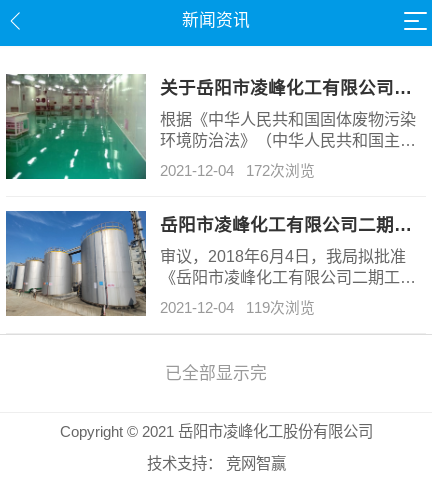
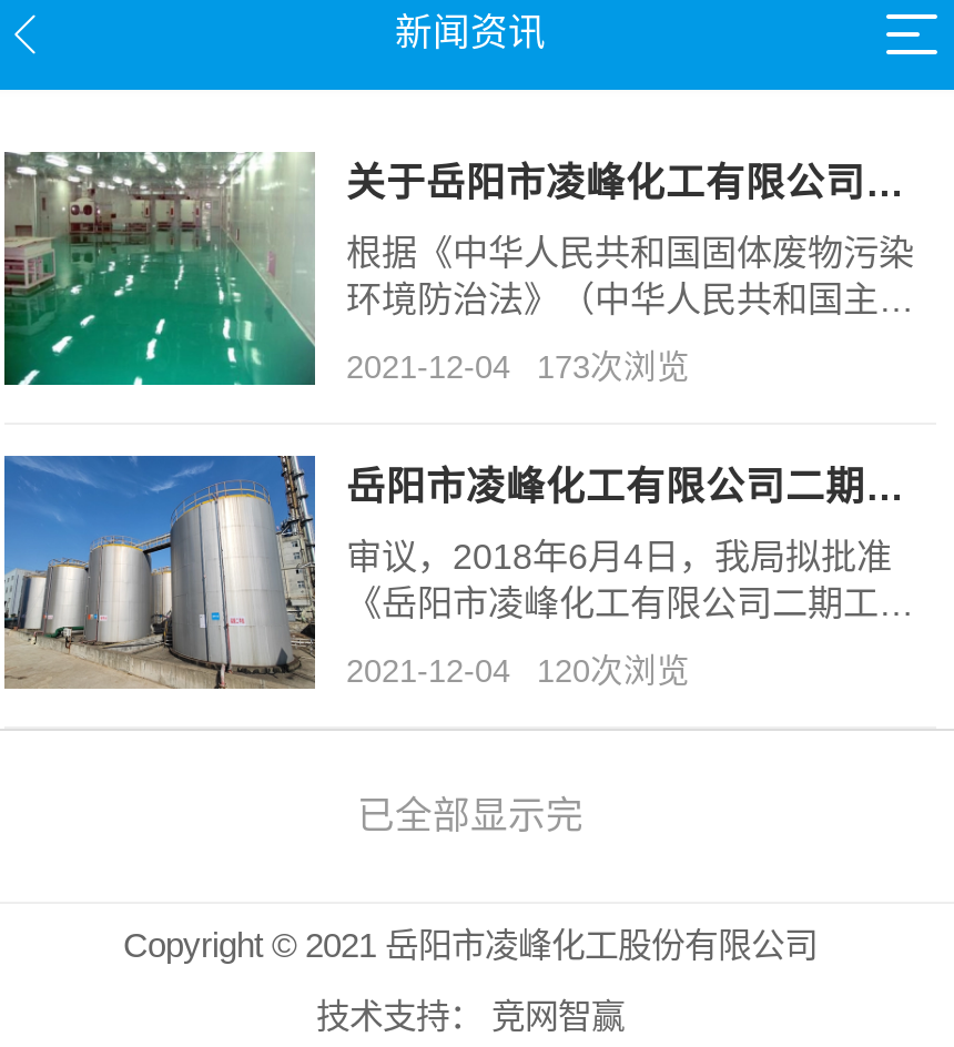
- 2021-12-04 172次浏览
+ 2021-12-04 173次浏览

- 2021-12-04 119次浏览
+ 2021-12-04 120次浏览
